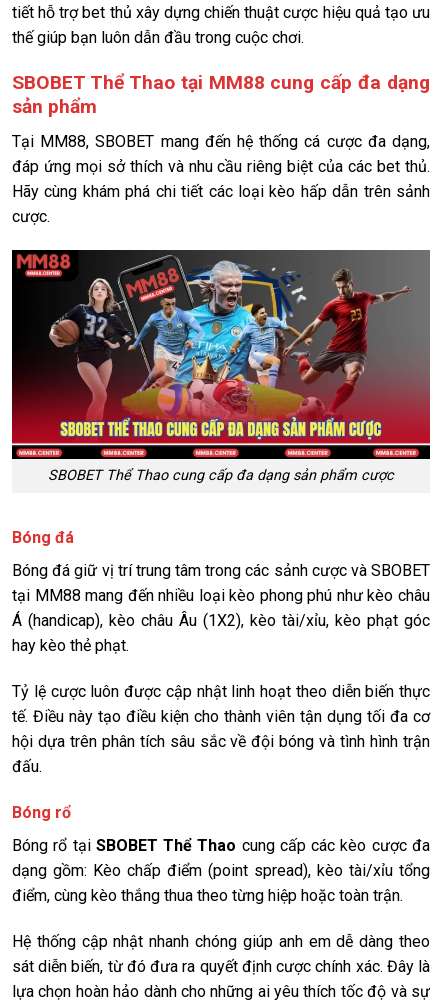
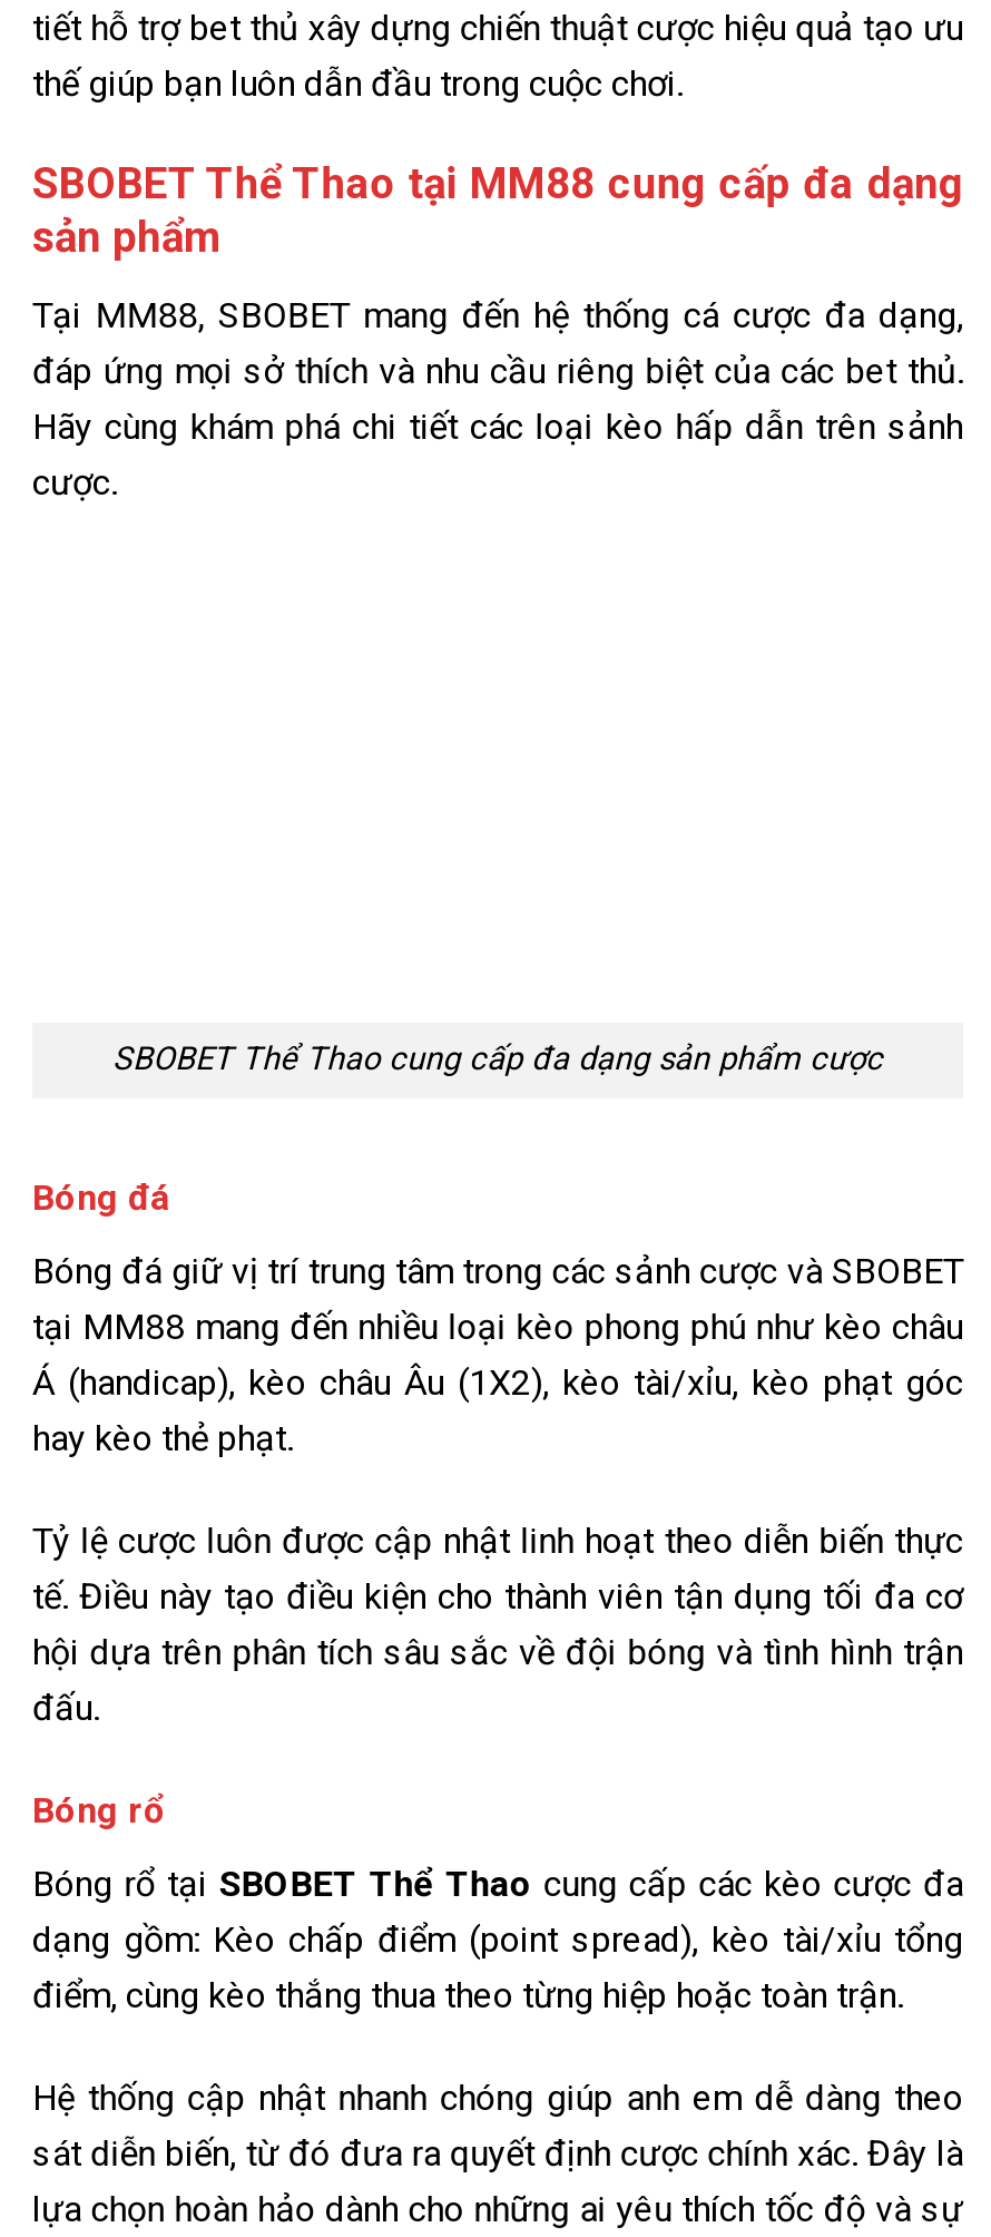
- [image]
